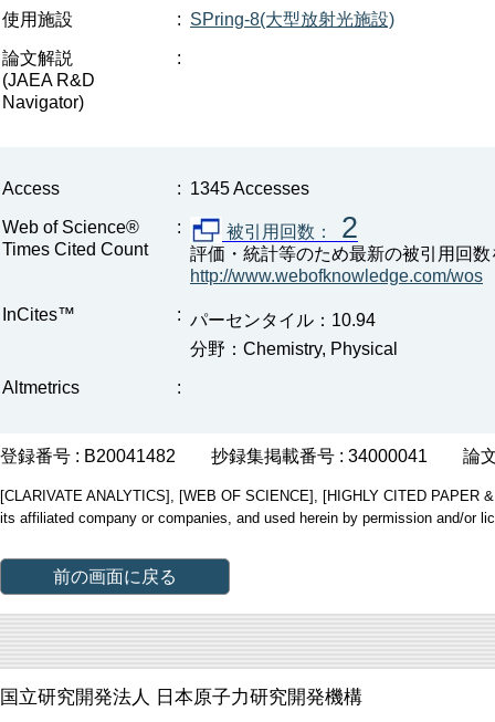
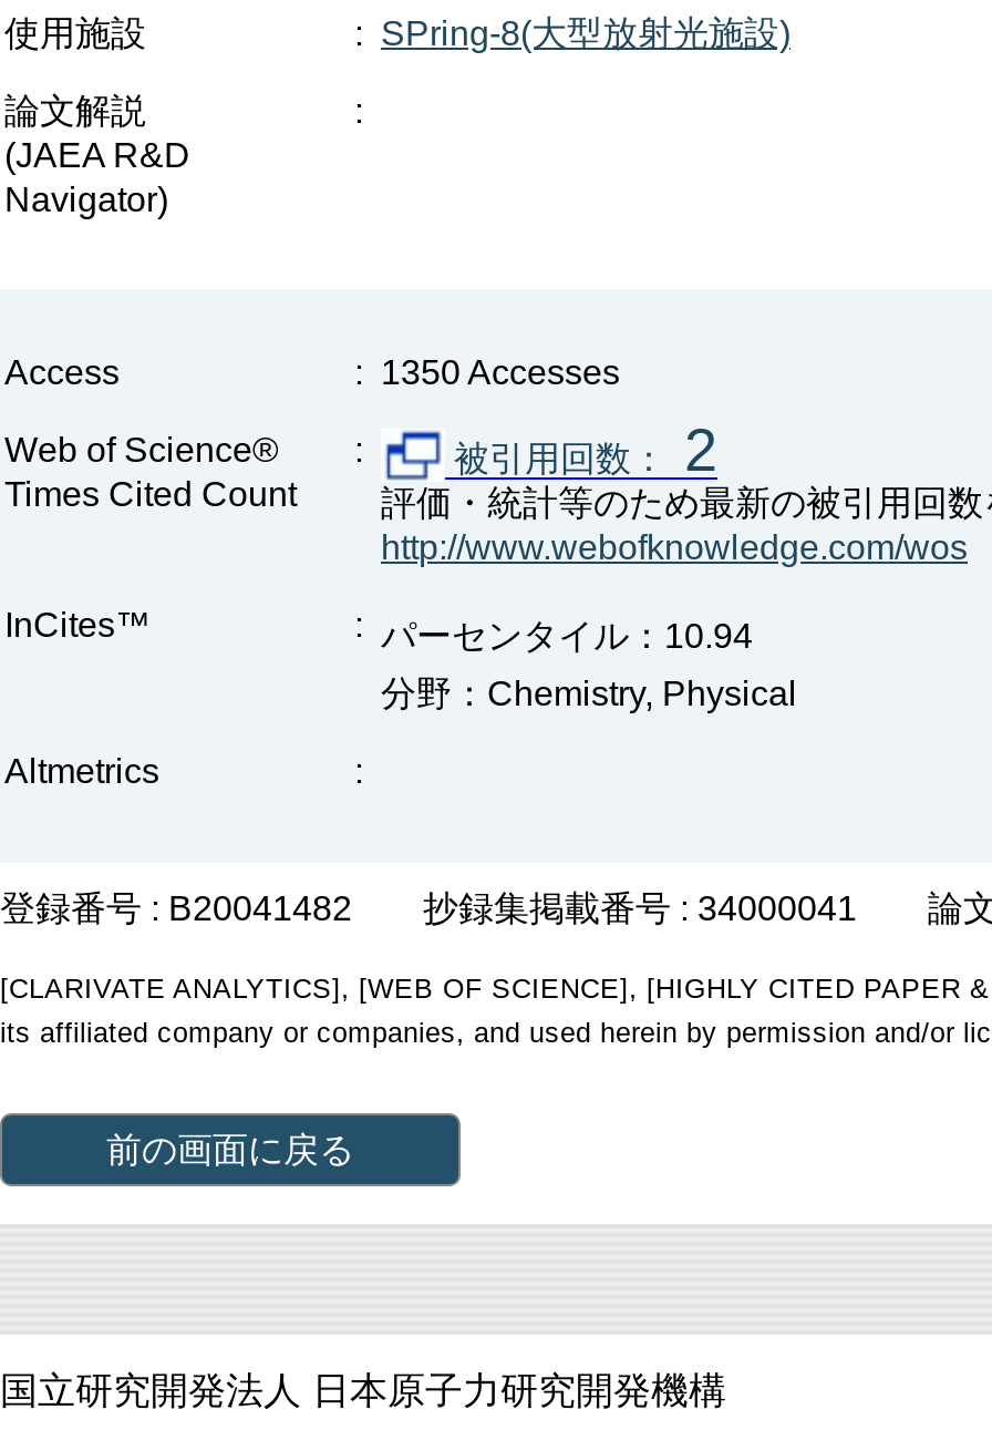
- : 1345 Accesses
+ : 1350 Accesses
